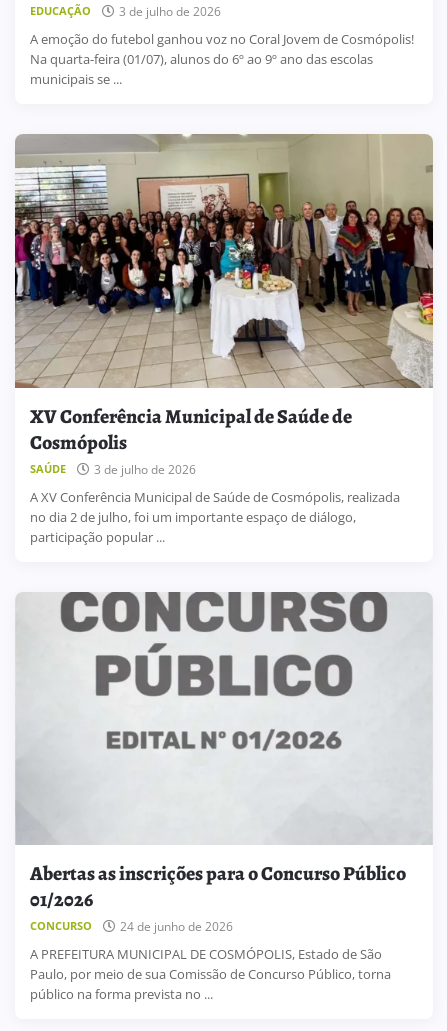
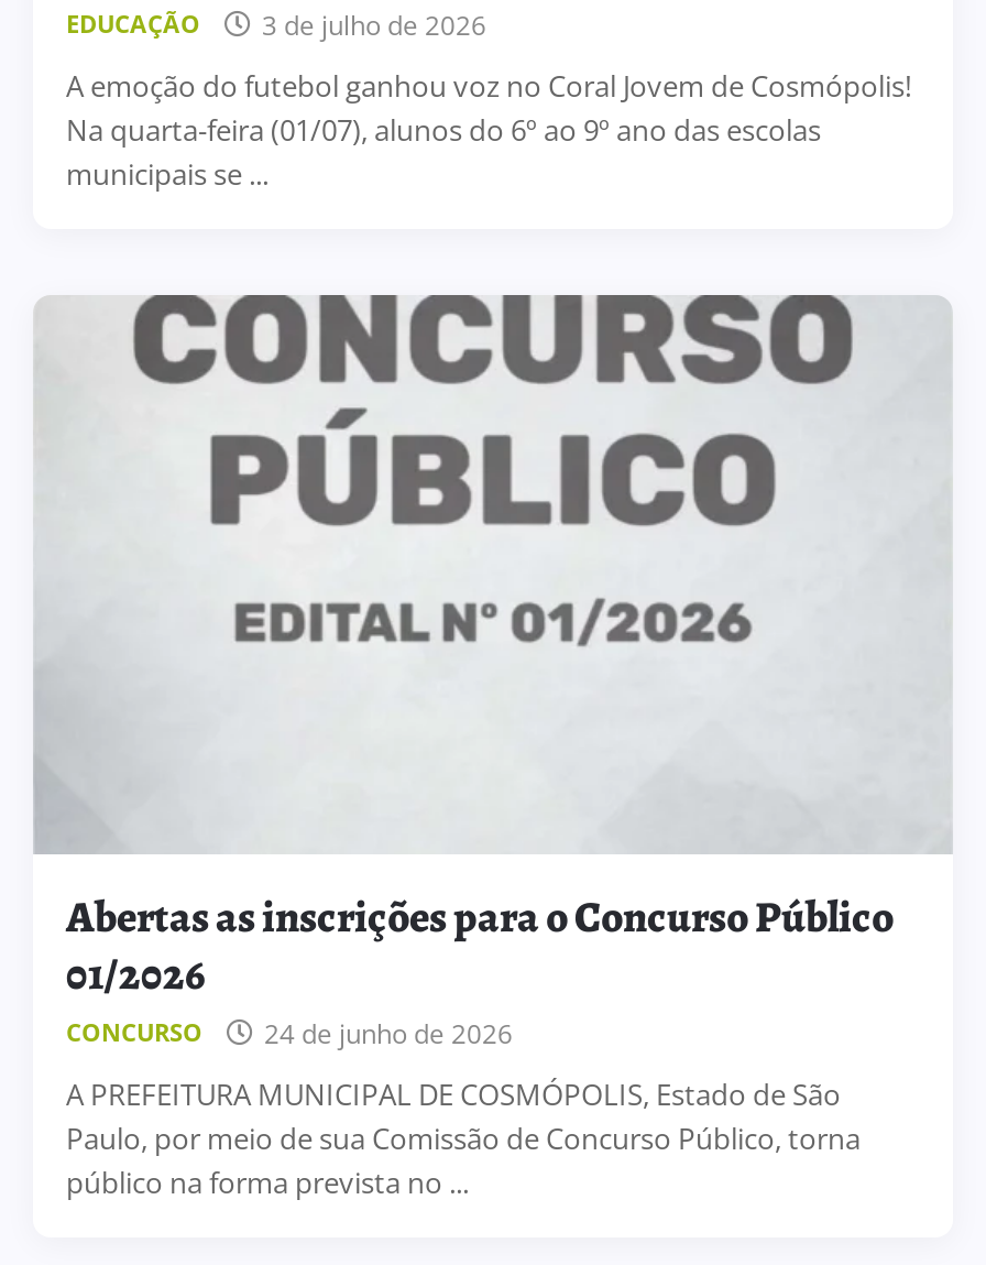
- [image]
- XV Conferência Municipal de Saúde de
- Cosmópolis
- SAÚDE
- 3 de julho de 2026
- A XV Conferência Municipal de Saúde de Cosmópolis, realizada
- no dia 2 de julho, foi um importante espaço de diálogo,
- participação popular ...
